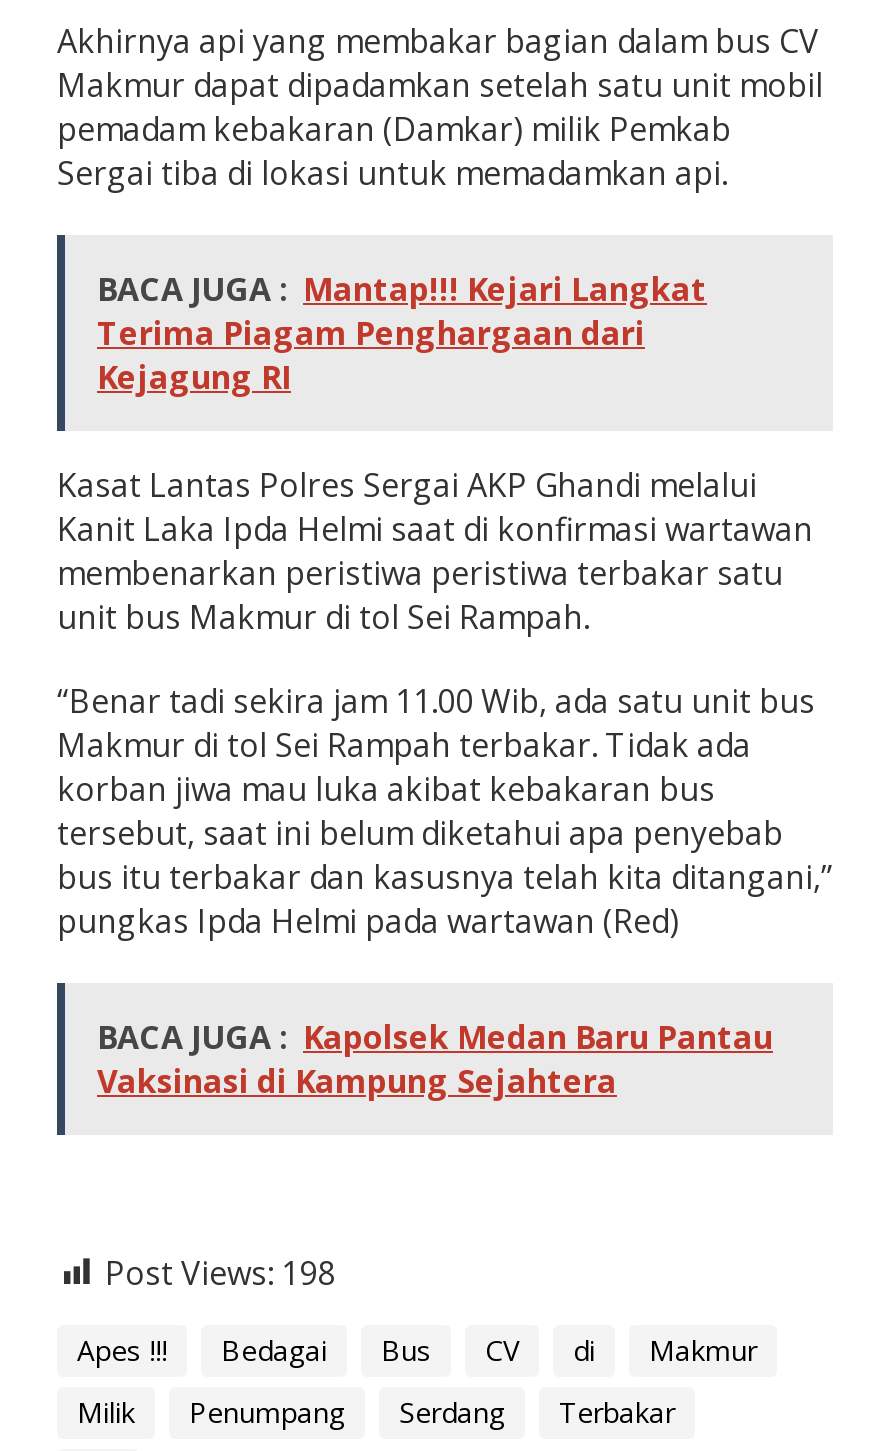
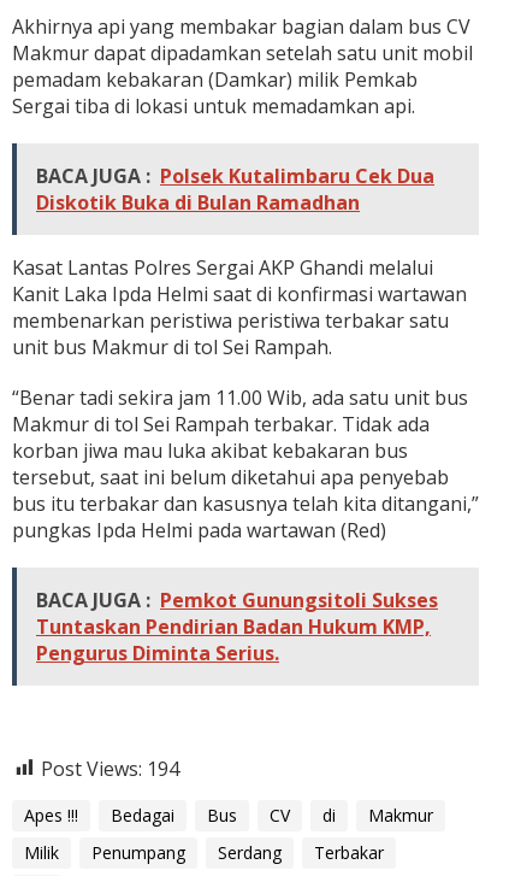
- BACA JUGA : Mantap!!! Kejari Langkat
- Terima Piagam Penghargaan dari
- Kejagung RI
+ BACA JUGA : Polsek Kutalimbaru Cek Dua
+ Diskotik Buka di Bulan Ramadhan

moved up: Kasat Lantas Polres Sergai AKP Ghandi melalui | Kanit Laka Ipda Helmi saat di konfirmasi wartawan | membenarkan peristiwa peristiwa terbakar satu | ... | bus itu terbakar dan kasusnya telah kita ditangani,” | pungkas Ipda Helmi pada wartawan (Red)

- BACA JUGA : Kapolsek Medan Baru Pantau
- Vaksinasi di Kampung Sejahtera
+ BACA JUGA : Pemkot Gunungsitoli Sukses
+ Tuntaskan Pendirian Badan Hukum KMP,
+ Pengurus Diminta Serius.

- Post Views: 198
+ Post Views: 194
